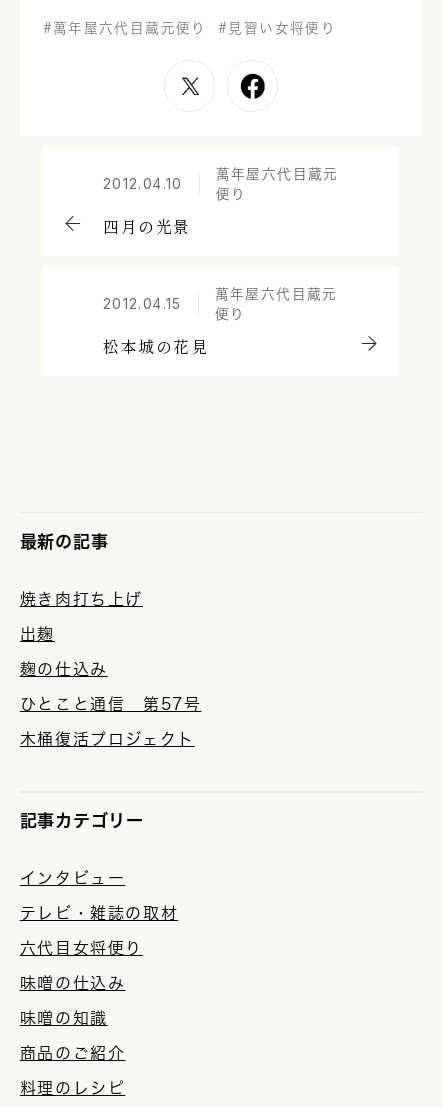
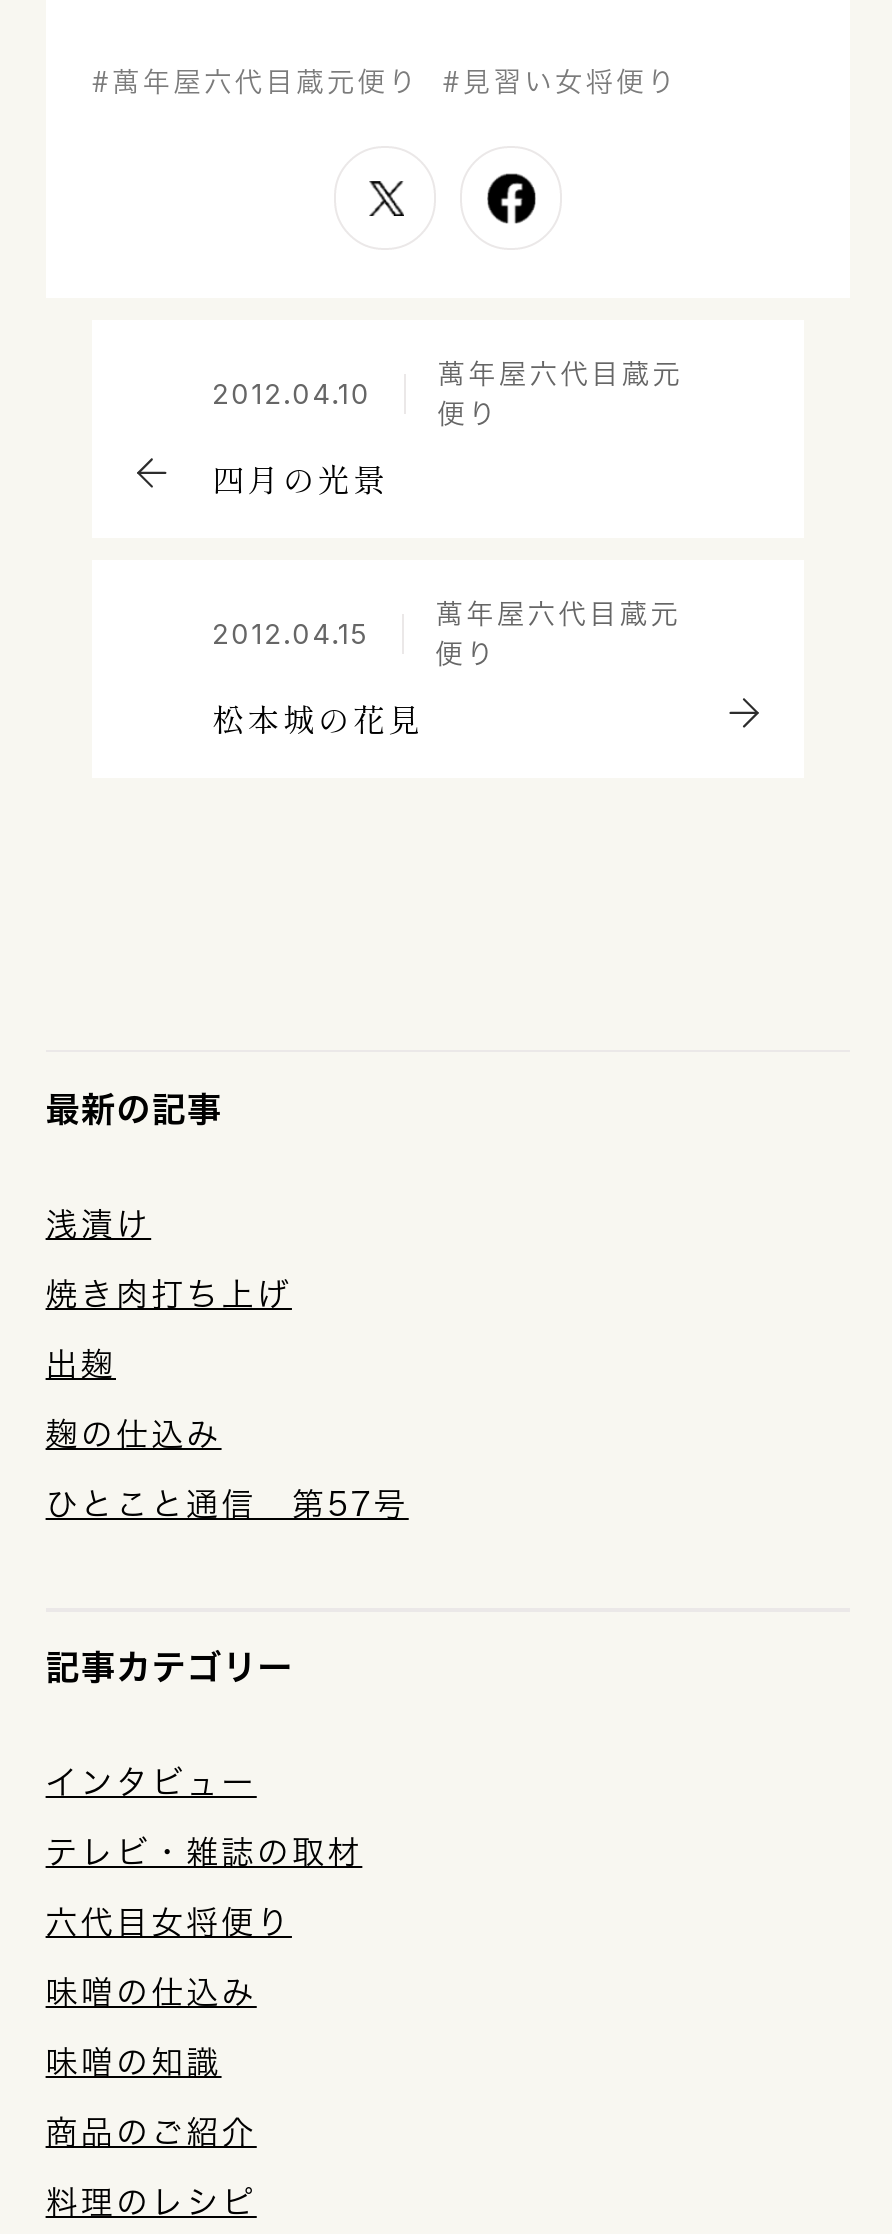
+ 浅漬け

moved down: 焼き肉打ち上げ | 出麹 | 麹の仕込み | ひとこと通信 第57号

- 木桶復活プロジェクト
